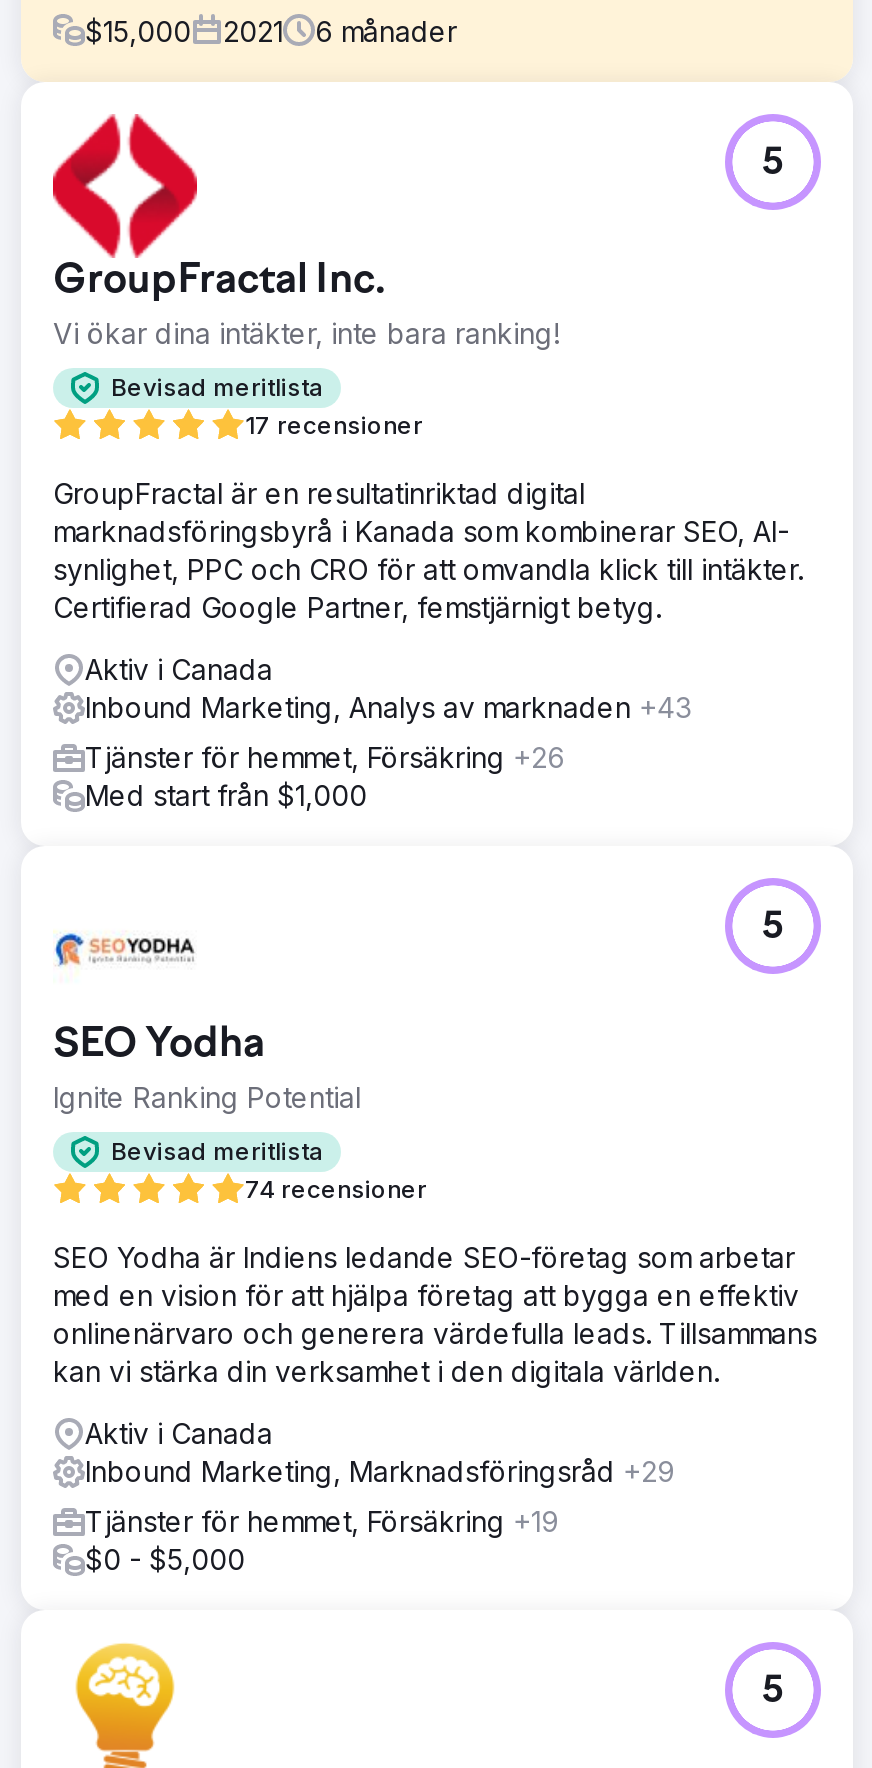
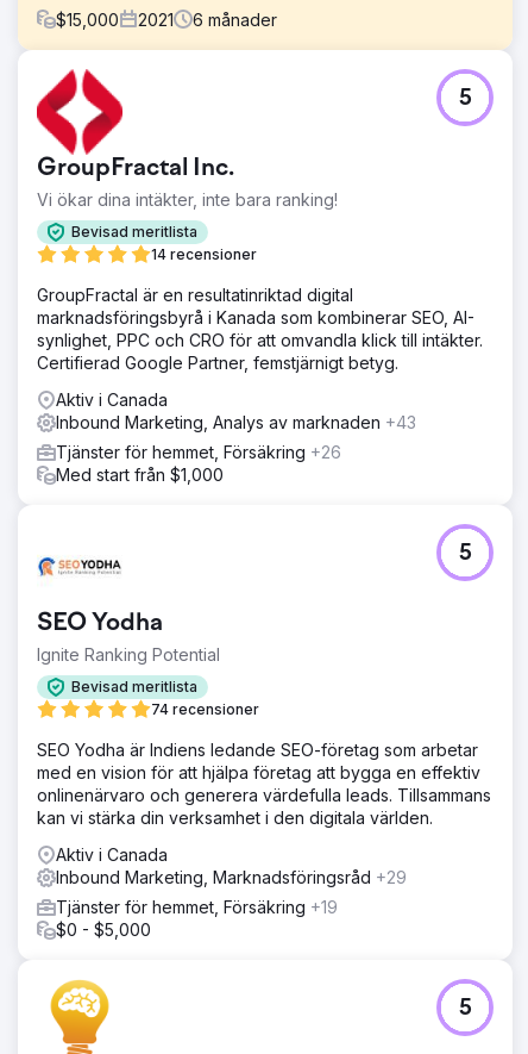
- 17 recensioner
+ 14 recensioner
